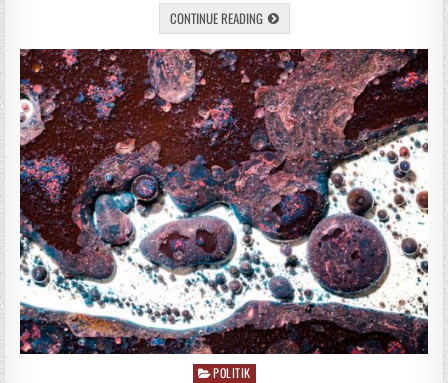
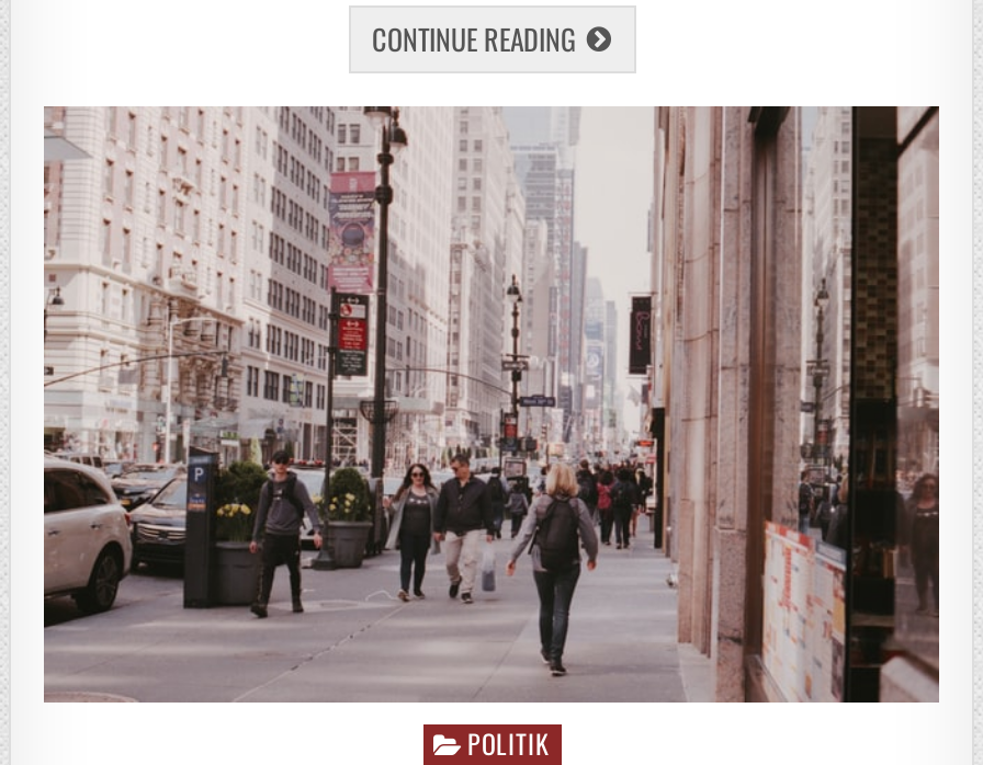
- [image]
+ [image]
